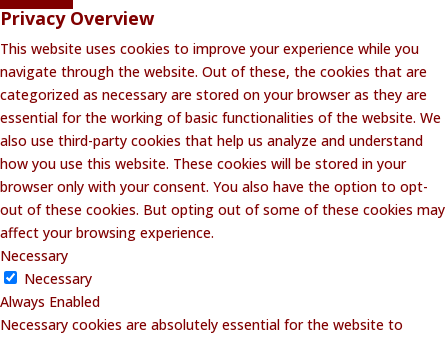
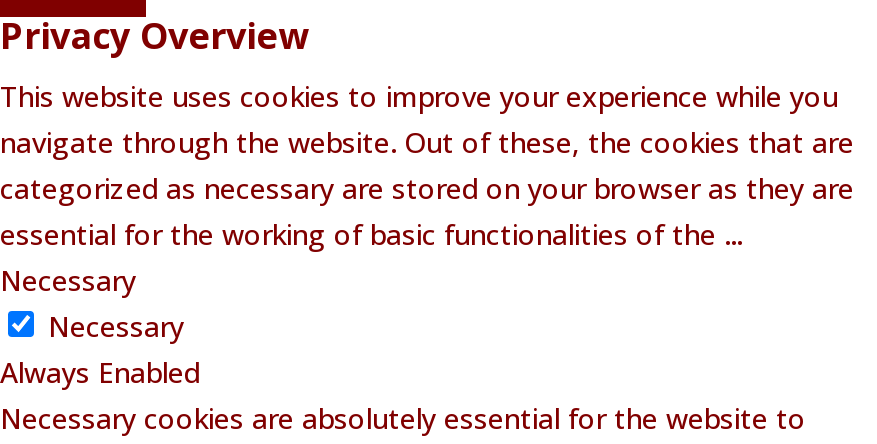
- essential for the working of basic functionalities of the website. We
- also use third-party cookies that help us analyze and understand
- how you use this website. These cookies will be stored in your
- browser only with your consent. You also have the option to opt-
- out of these cookies. But opting out of some of these cookies may
- affect your browsing experience.
+ essential for the working of basic functionalities of the...
